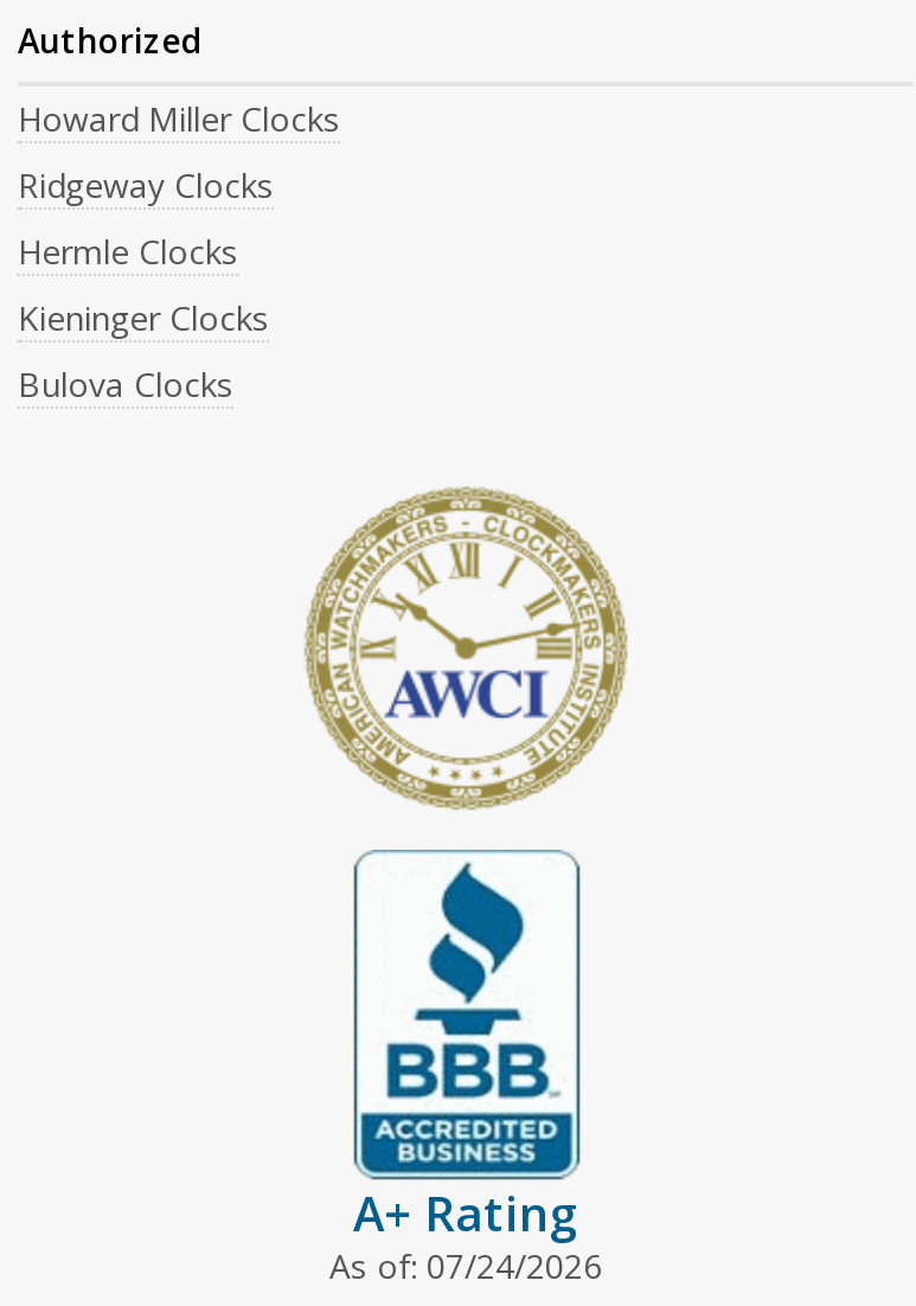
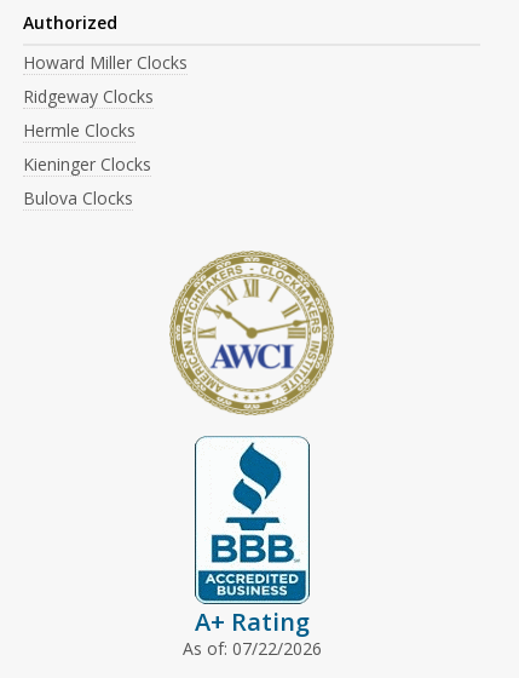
- As of: 07/24/2026
+ As of: 07/22/2026
